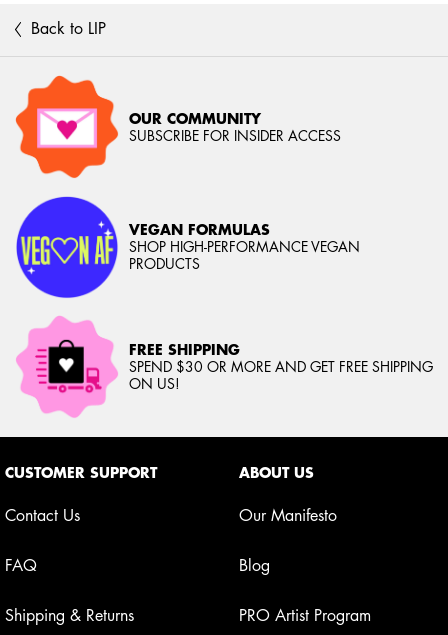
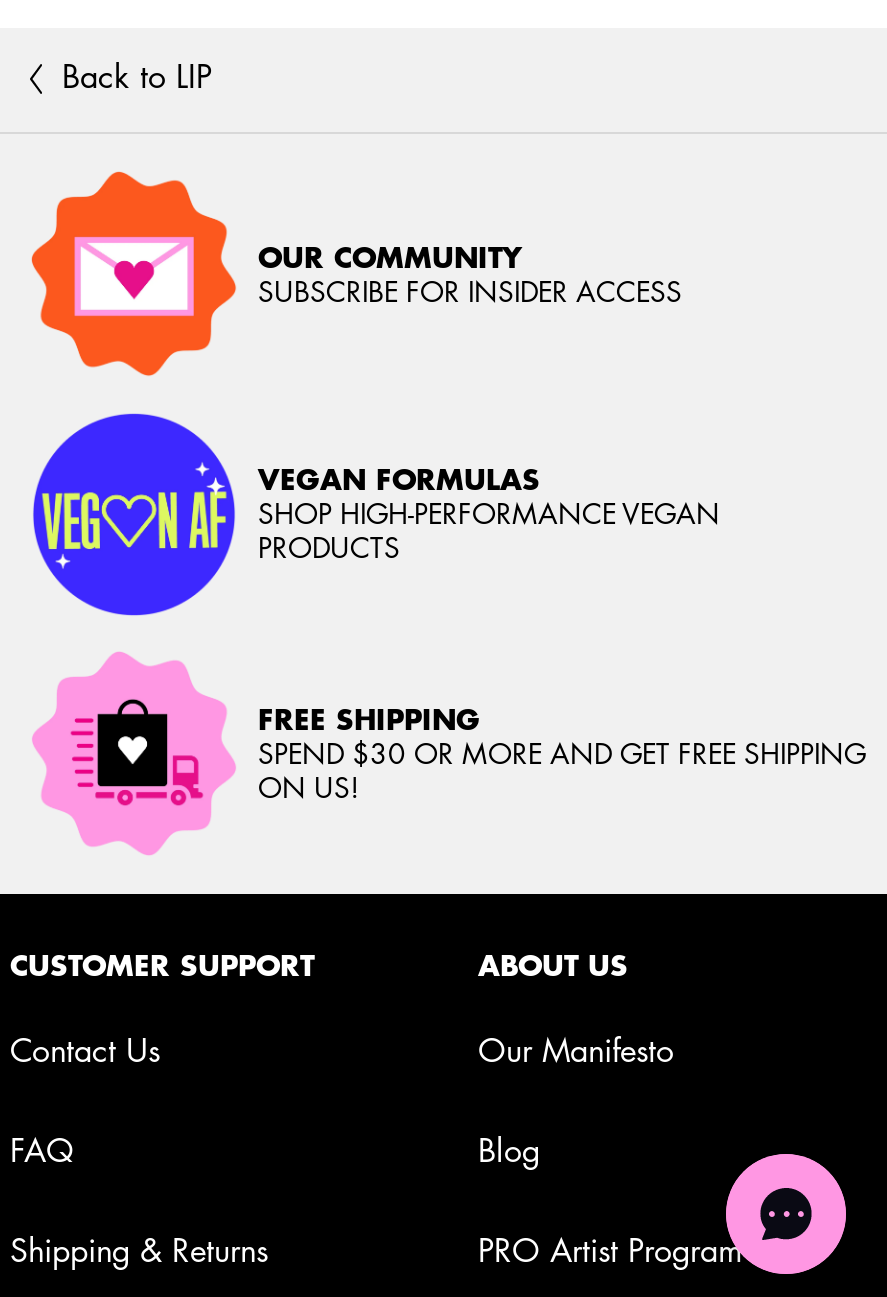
+ [image]
